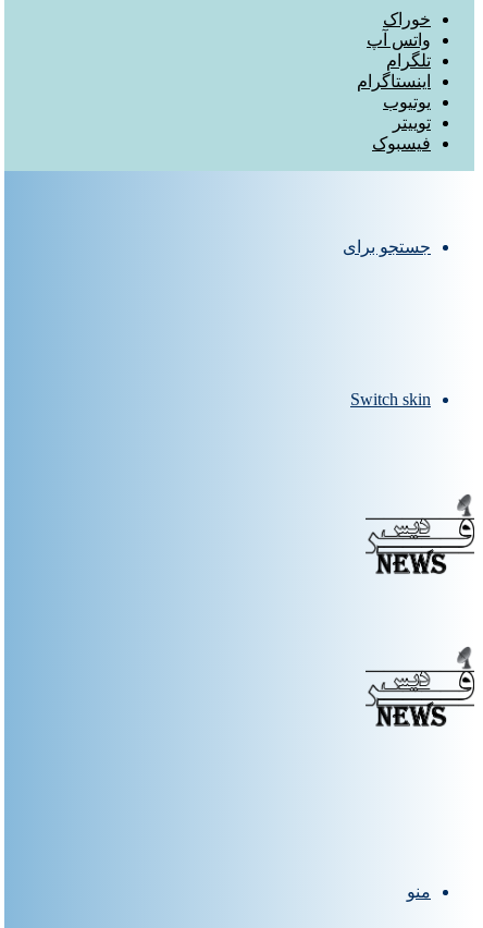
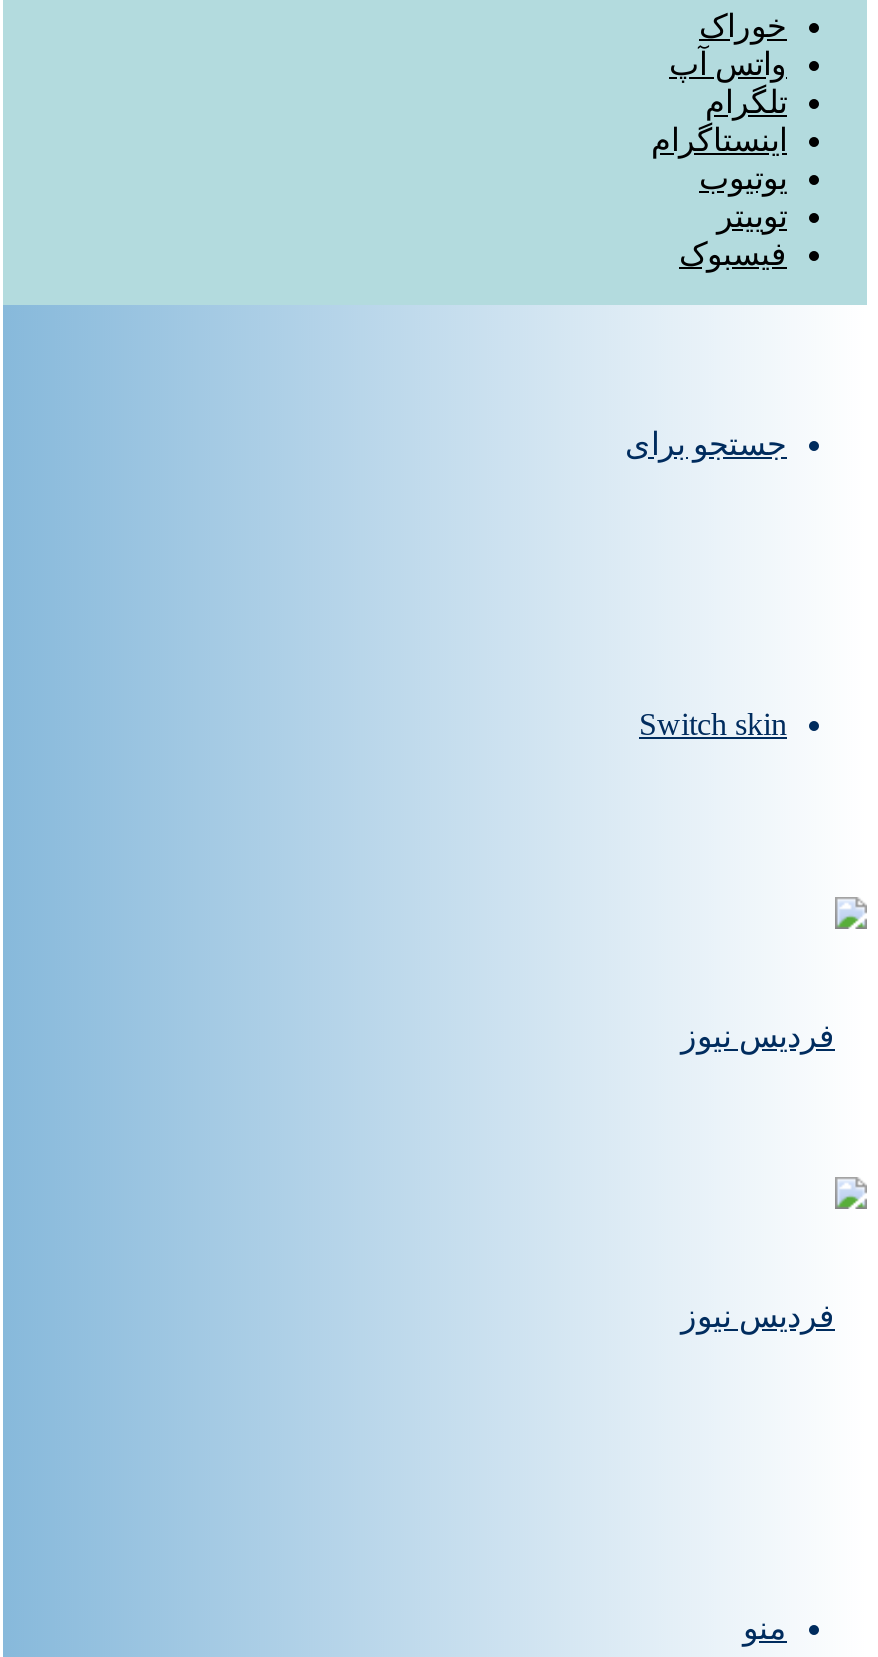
- [image]
+ [image]

- [image]
+ [image]
